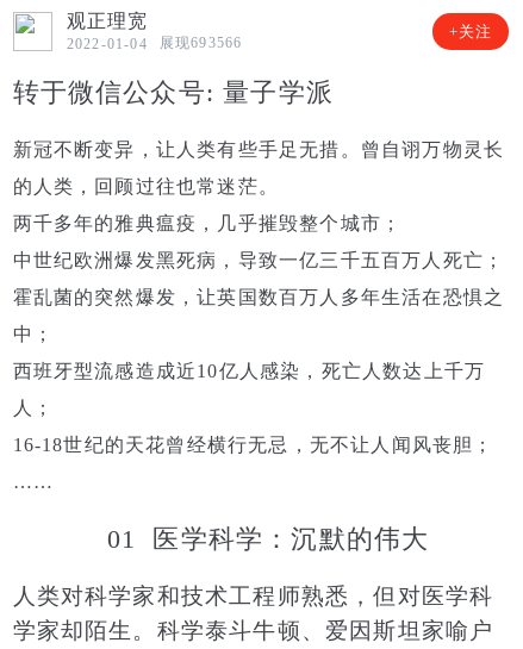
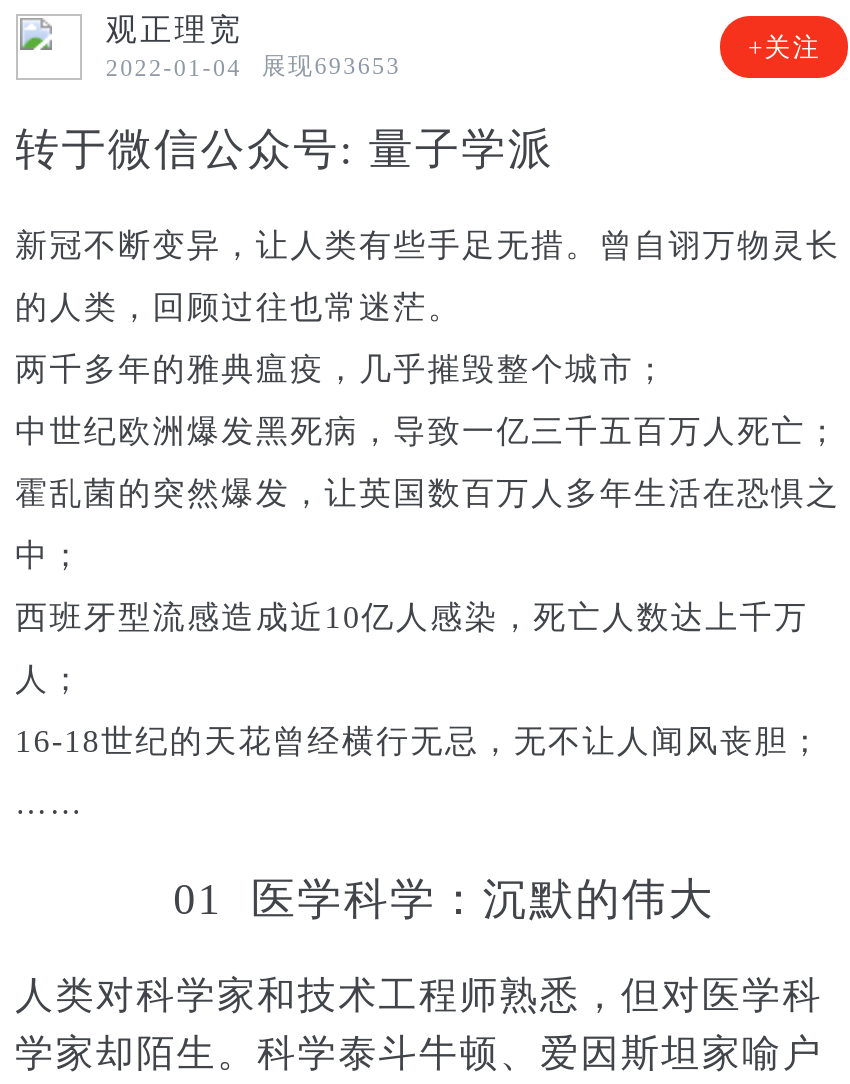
- 2022-01-04 展现693566
+ 2022-01-04 展现693653
